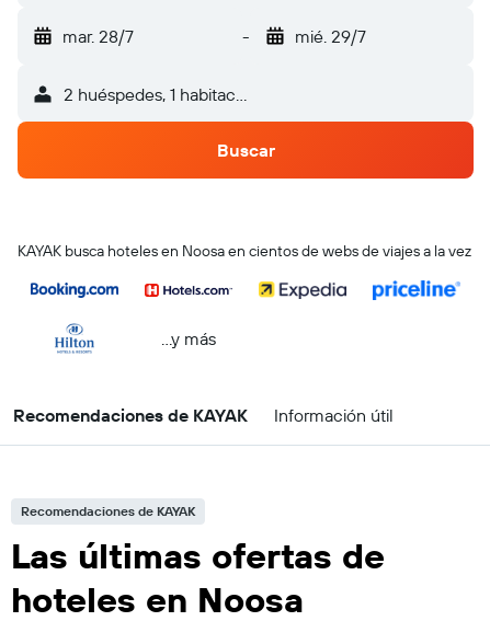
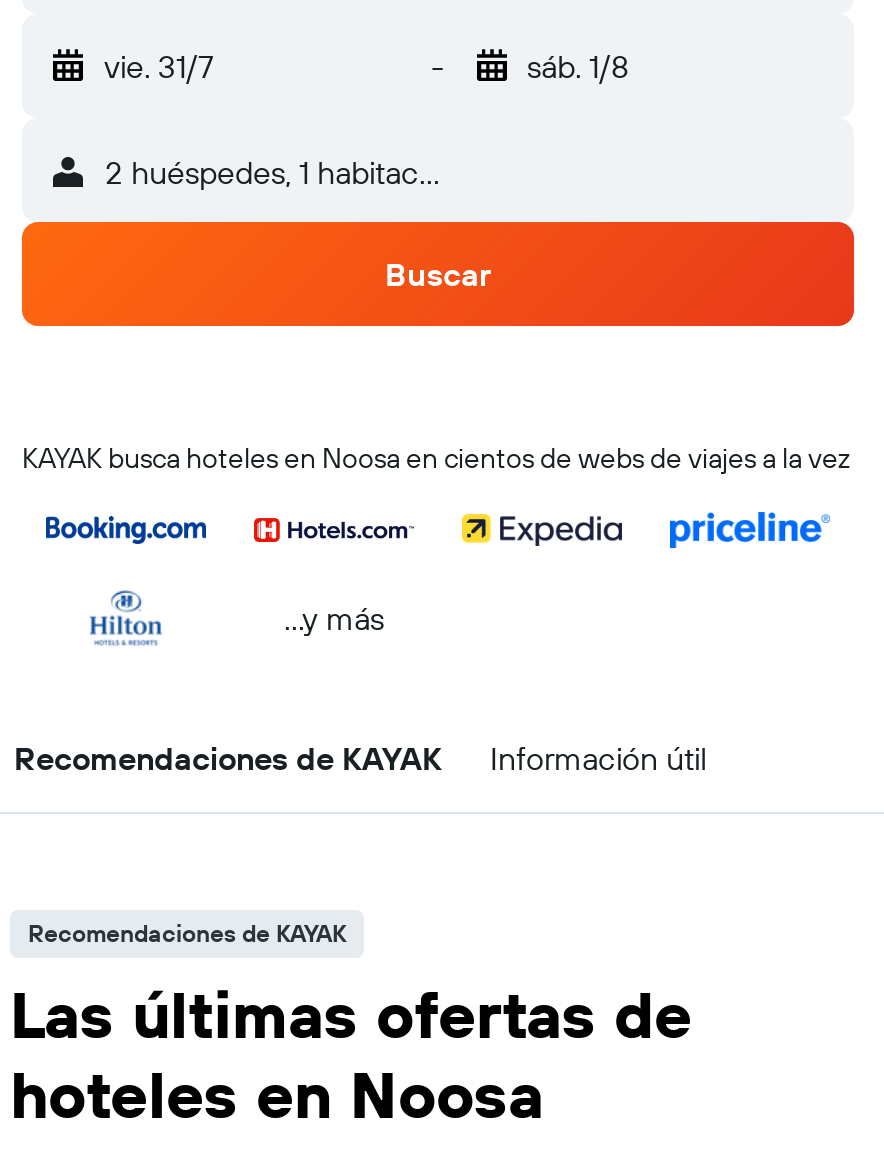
- mar. 28/7
+ vie. 31/7

- mié. 29/7
+ sáb. 1/8
